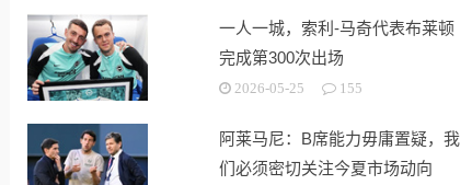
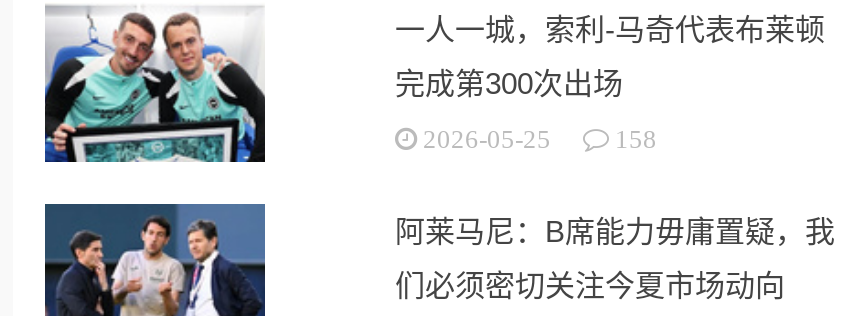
- 155
+ 158
